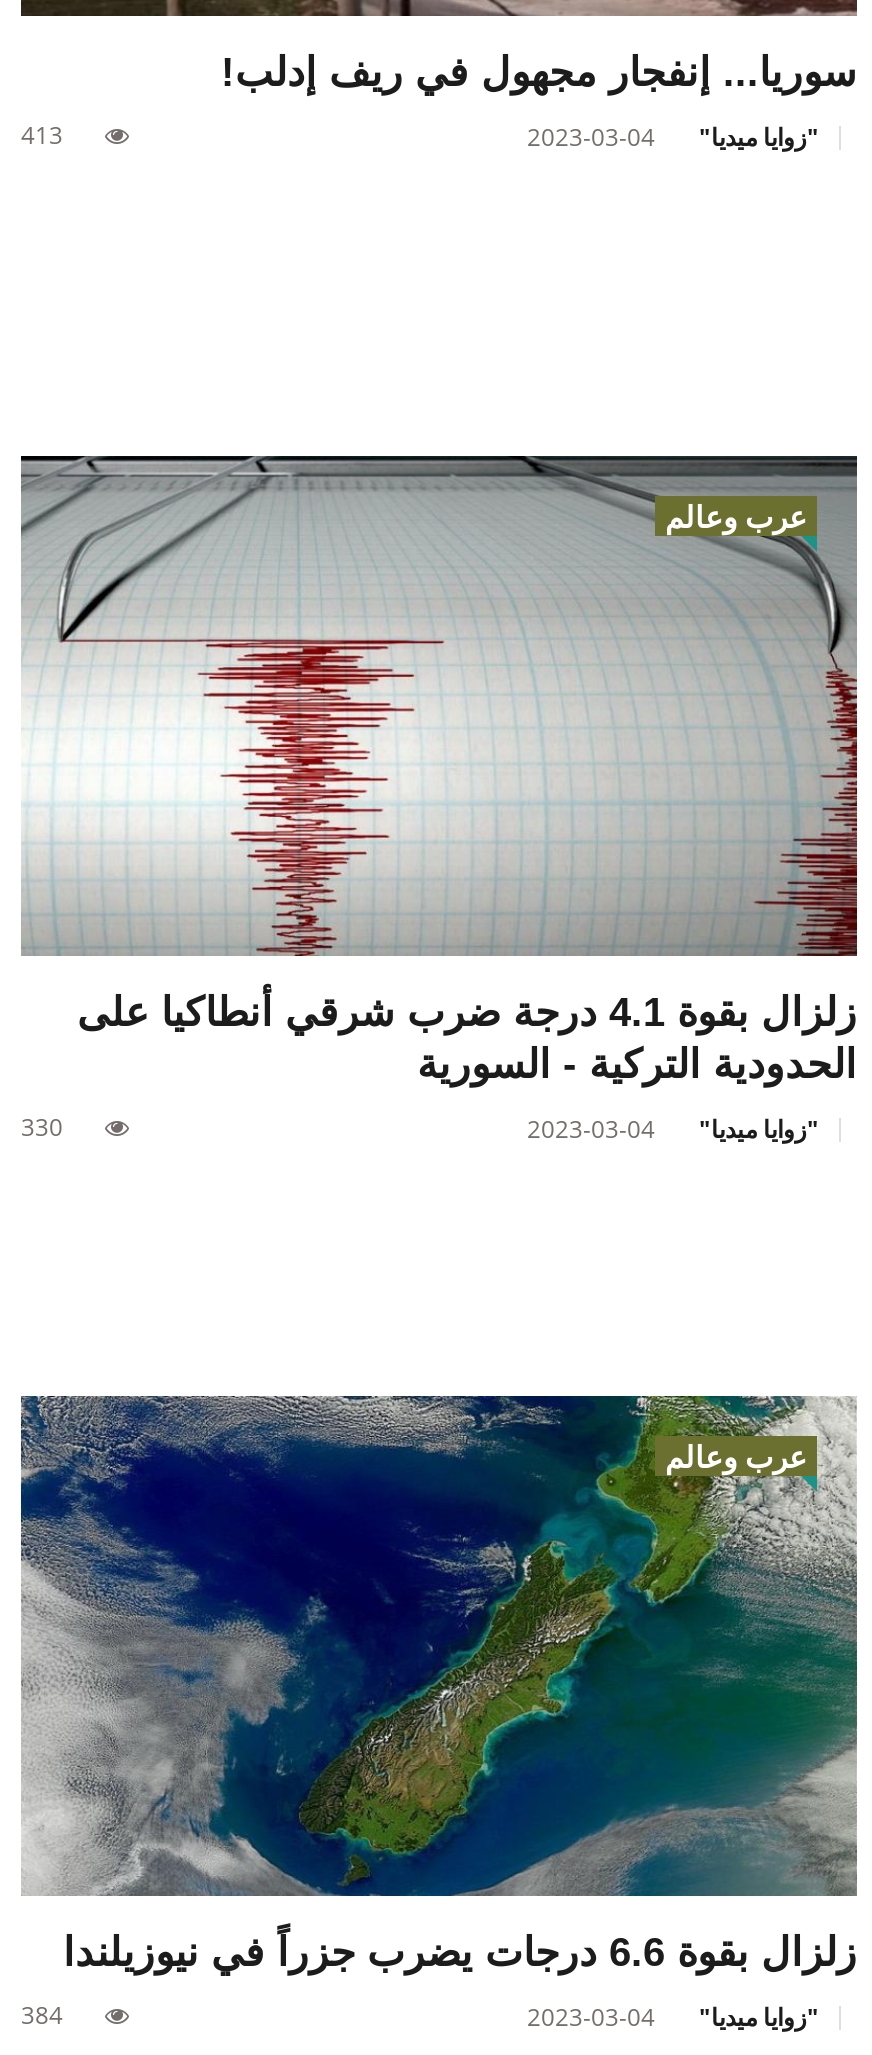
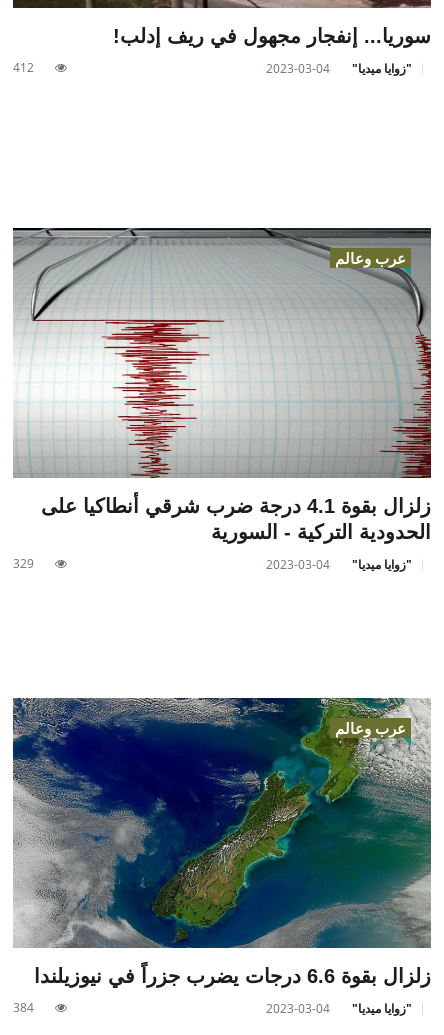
- 413
+ 412

- 330
+ 329
